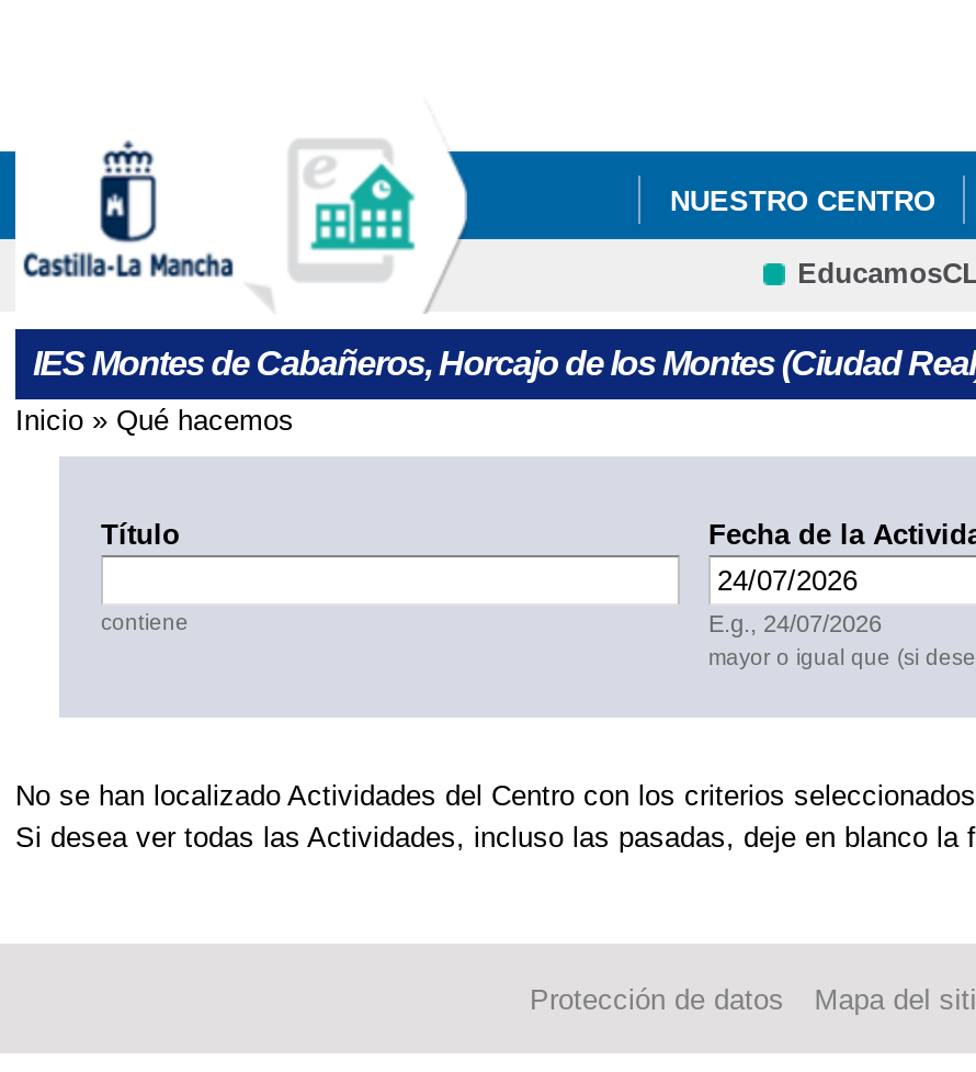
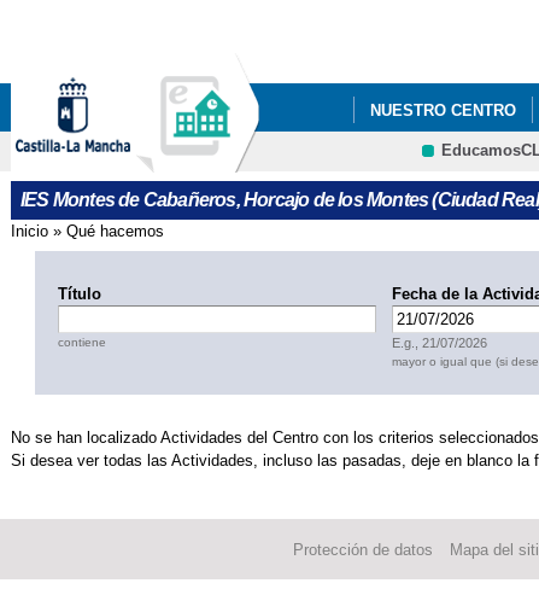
- E.g., 24/07/2026
+ E.g., 21/07/2026
